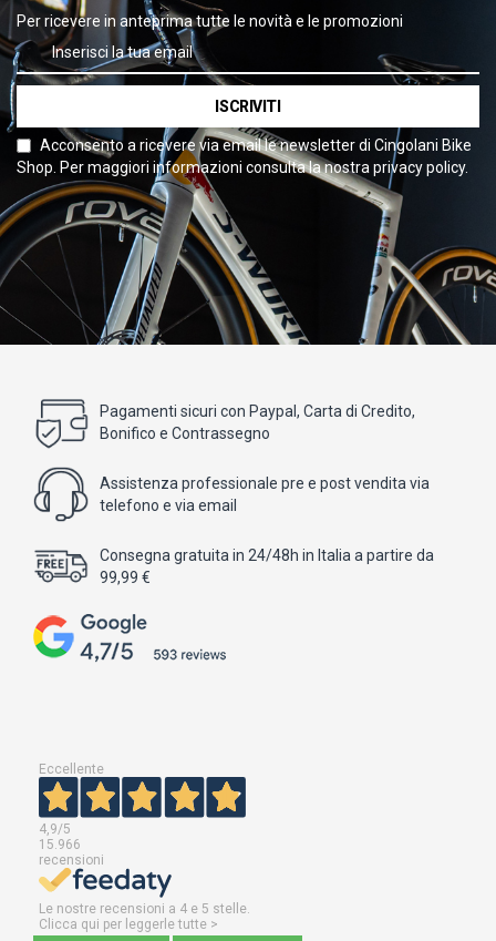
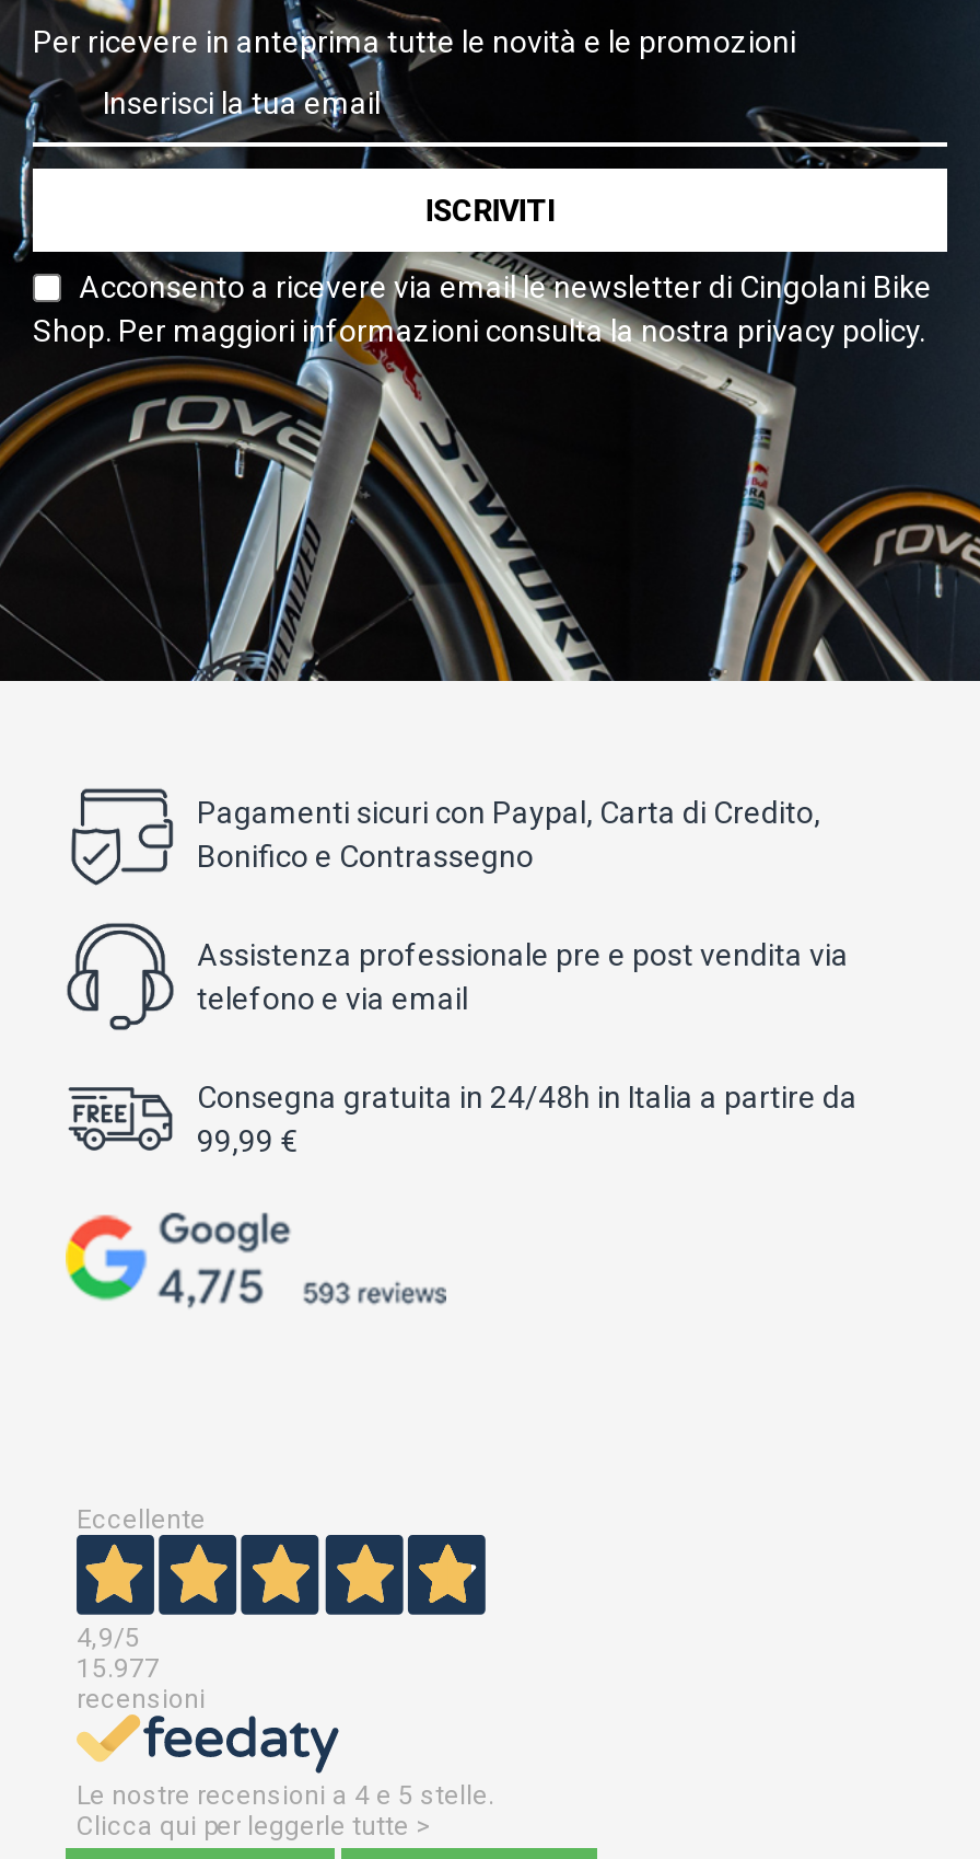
- 15.966
+ 15.977
